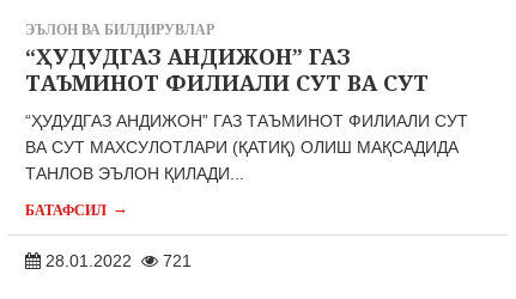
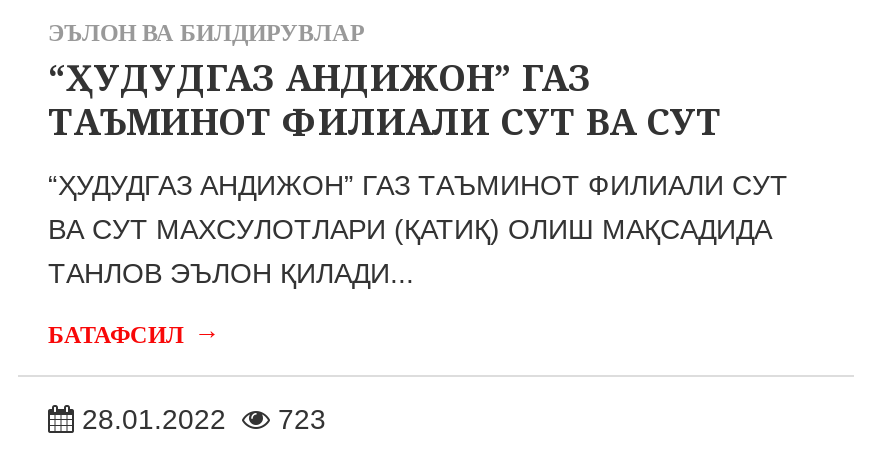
- 28.01.2022 721
+ 28.01.2022 723
